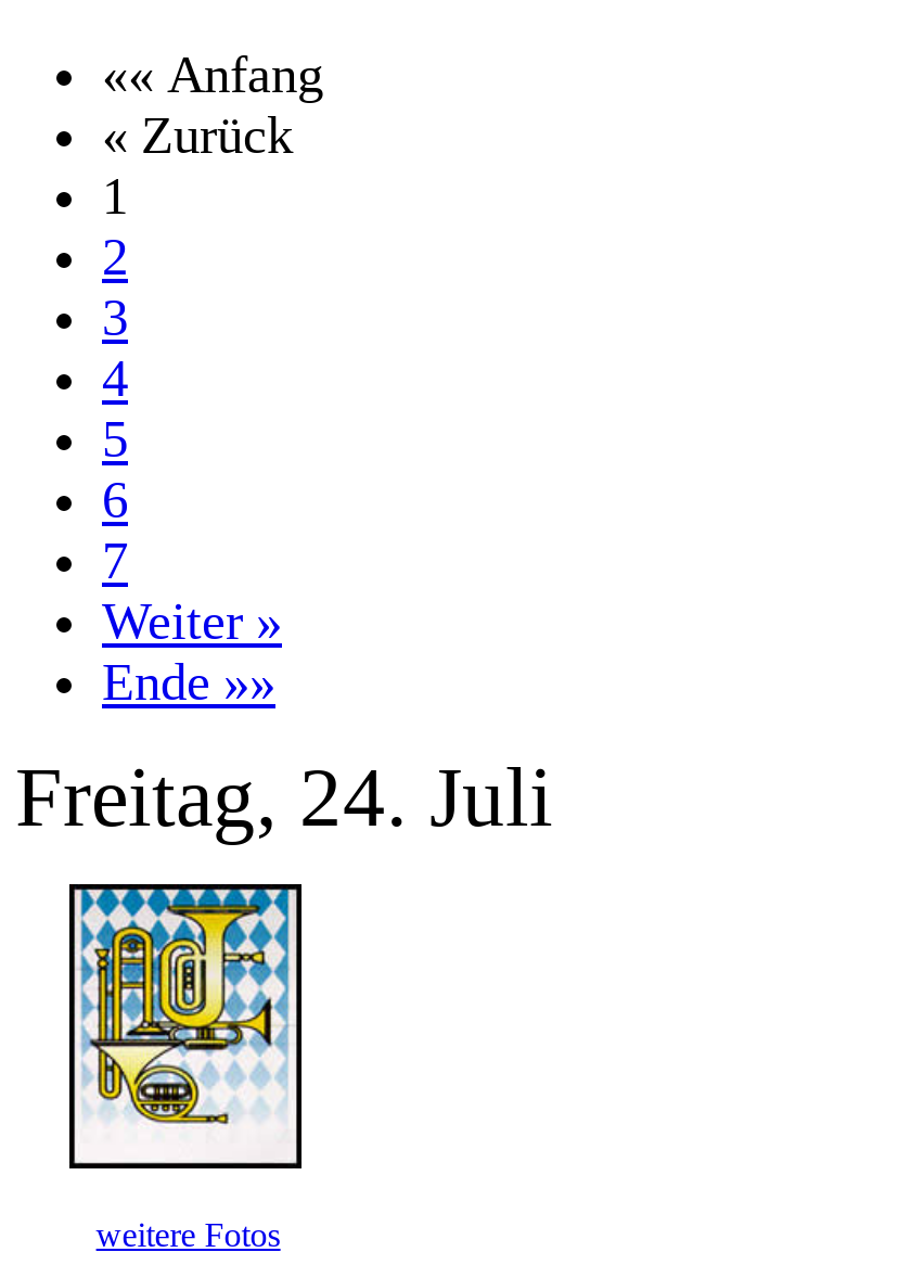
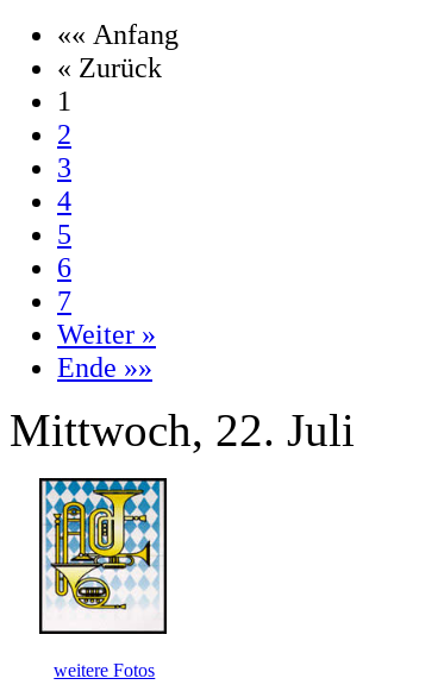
- Freitag, 24. Juli
+ Mittwoch, 22. Juli
